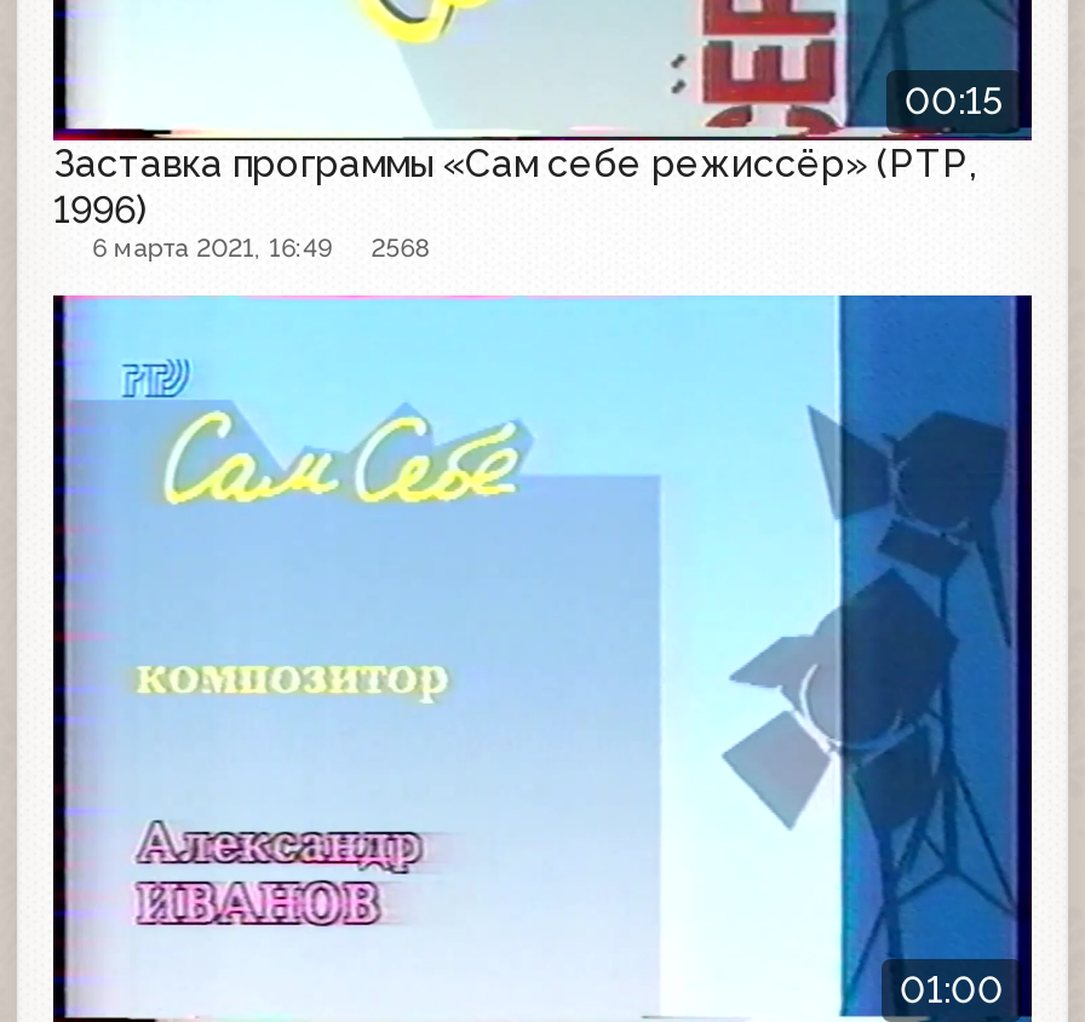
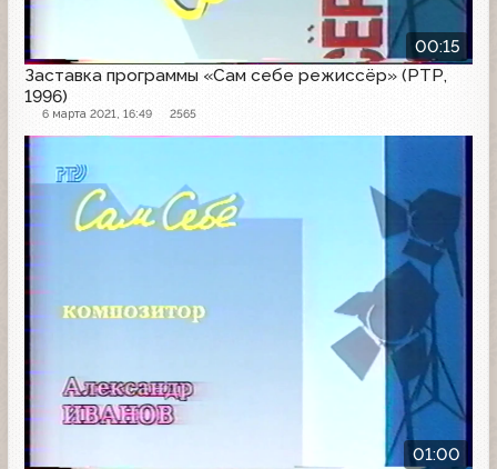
- 6 марта 2021, 16:49 2568
+ 6 марта 2021, 16:49 2565
